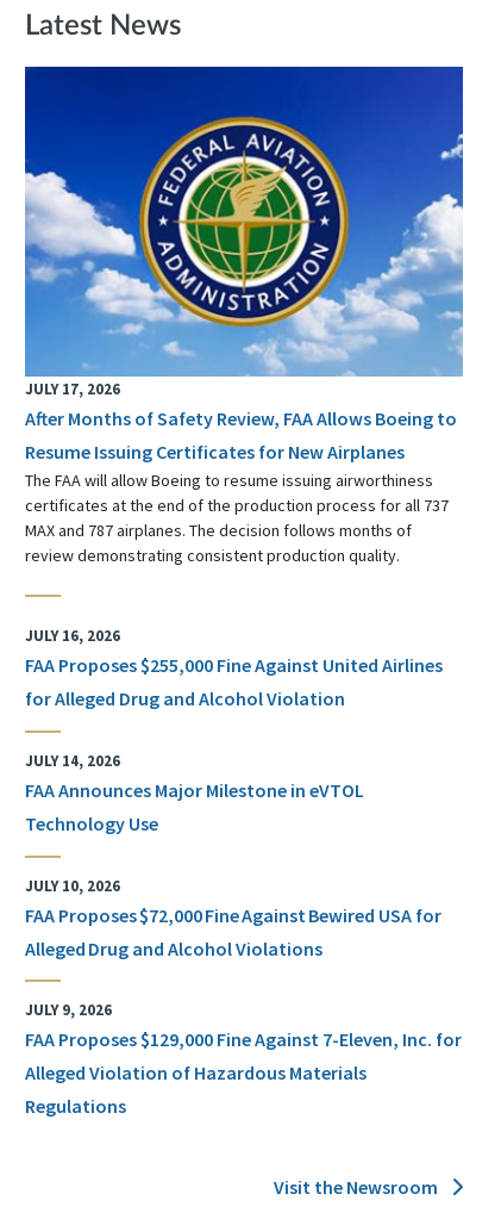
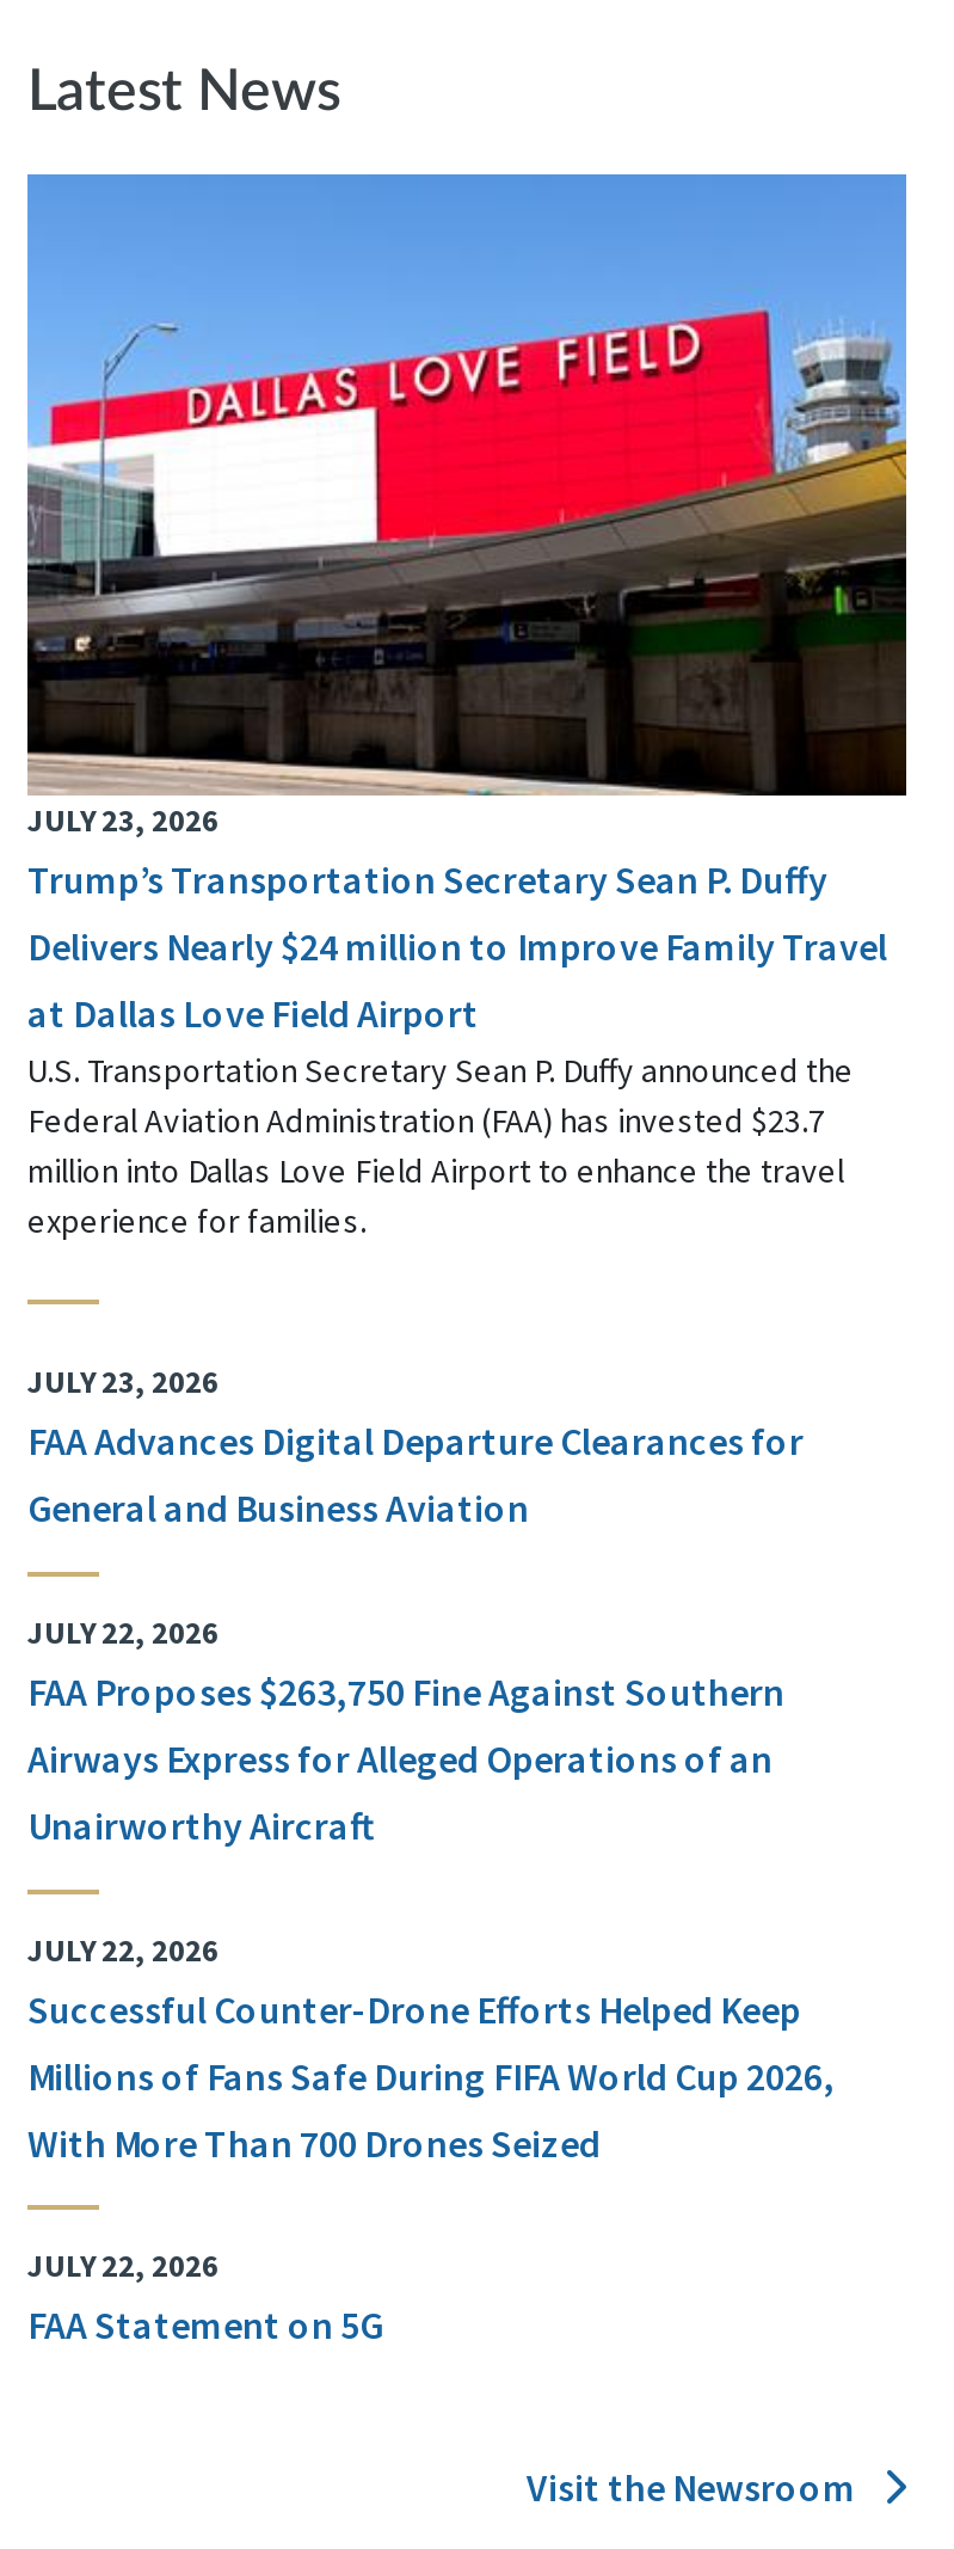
- [image]
- JULY 17, 2026
- After Months of Safety Review, FAA Allows Boeing to
- Resume Issuing Certificates for New Airplanes
- The FAA will allow Boeing to resume issuing airworthiness
- certificates at the end of the production process for all 737
- MAX and 787 airplanes. The decision follows months of
- review demonstrating consistent production quality.
+ [image]
+ JULY 23, 2026
+ Trump’s Transportation Secretary Sean P. Duffy
+ Delivers Nearly $24 million to Improve Family Travel
+ at Dallas Love Field Airport
+ U.S. Transportation Secretary Sean P. Duffy announced the
+ Federal Aviation Administration (FAA) has invested $23.7
+ million into Dallas Love Field Airport to enhance the travel
+ experience for families.

- JULY 16, 2026
- FAA Proposes $255,000 Fine Against United Airlines
- for Alleged Drug and Alcohol Violation
+ JULY 23, 2026
+ FAA Advances Digital Departure Clearances for
+ General and Business Aviation

- JULY 14, 2026
- FAA Announces Major Milestone in eVTOL
- Technology Use
+ JULY 22, 2026
+ FAA Proposes $263,750 Fine Against Southern
+ Airways Express for Alleged Operations of an
+ Unairworthy Aircraft

- JULY 10, 2026
- FAA Proposes $72,000 Fine Against Bewired USA for
- Alleged Drug and Alcohol Violations
+ JULY 22, 2026
+ Successful Counter-Drone Efforts Helped Keep
+ Millions of Fans Safe During FIFA World Cup 2026,
+ With More Than 700 Drones Seized

- JULY 9, 2026
- FAA Proposes $129,000 Fine Against 7-Eleven, Inc. for
- Alleged Violation of Hazardous Materials
- Regulations
+ JULY 22, 2026
+ FAA Statement on 5G
